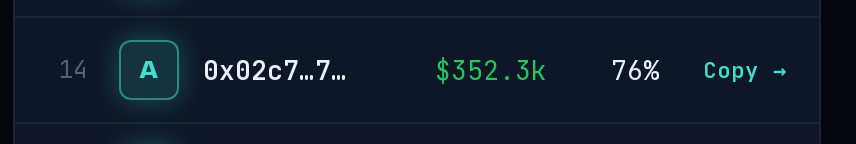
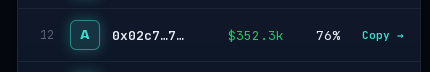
- 14 A
+ 12 A
